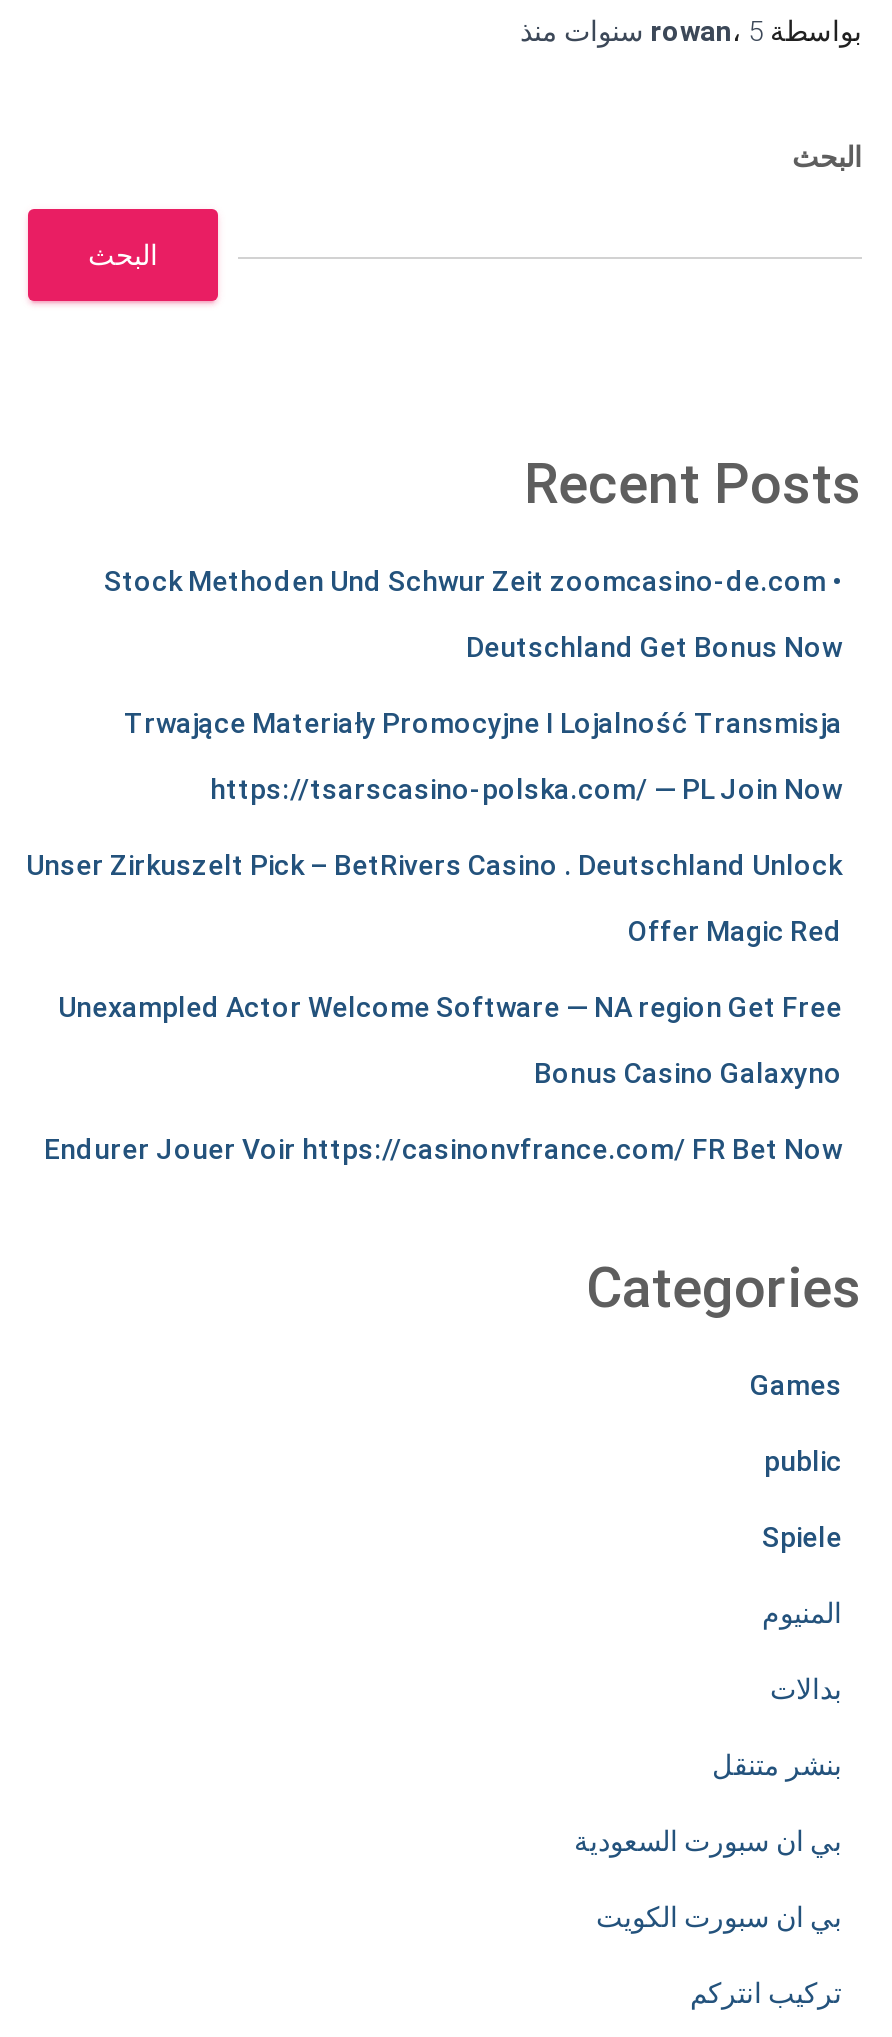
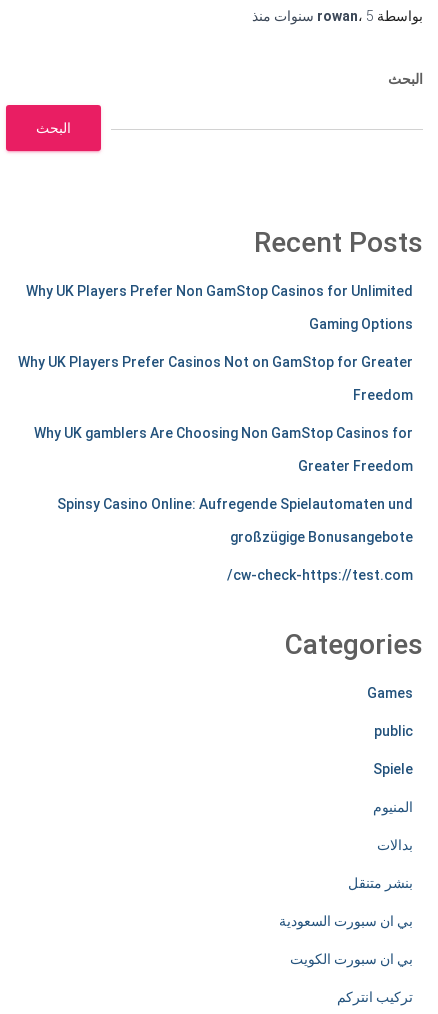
- Stock Methoden Und Schwur Zeit zoomcasino-de.com •
+ Why UK Players Prefer Non GamStop Casinos for Unlimited

- Deutschland Get Bonus Now
+ Gaming Options

- Trwające Materiały Promocyjne I Lojalność Transmisja
+ Why UK Players Prefer Casinos Not on GamStop for Greater

- https://tsarscasino-polska.com/ — PL Join Now
+ Freedom

- Unser Zirkuszelt Pick – BetRivers Casino . Deutschland Unlock
+ Why UK gamblers Are Choosing Non GamStop Casinos for

- Offer Magic Red
+ Greater Freedom

- Unexampled Actor Welcome Software — NA region Get Free
+ Spinsy Casino Online: Aufregende Spielautomaten und

- Bonus Casino Galaxyno
+ großzügige Bonusangebote

- Endurer Jouer Voir https://casinonvfrance.com/ FR Bet Now
+ cw-check-https://test.com/
